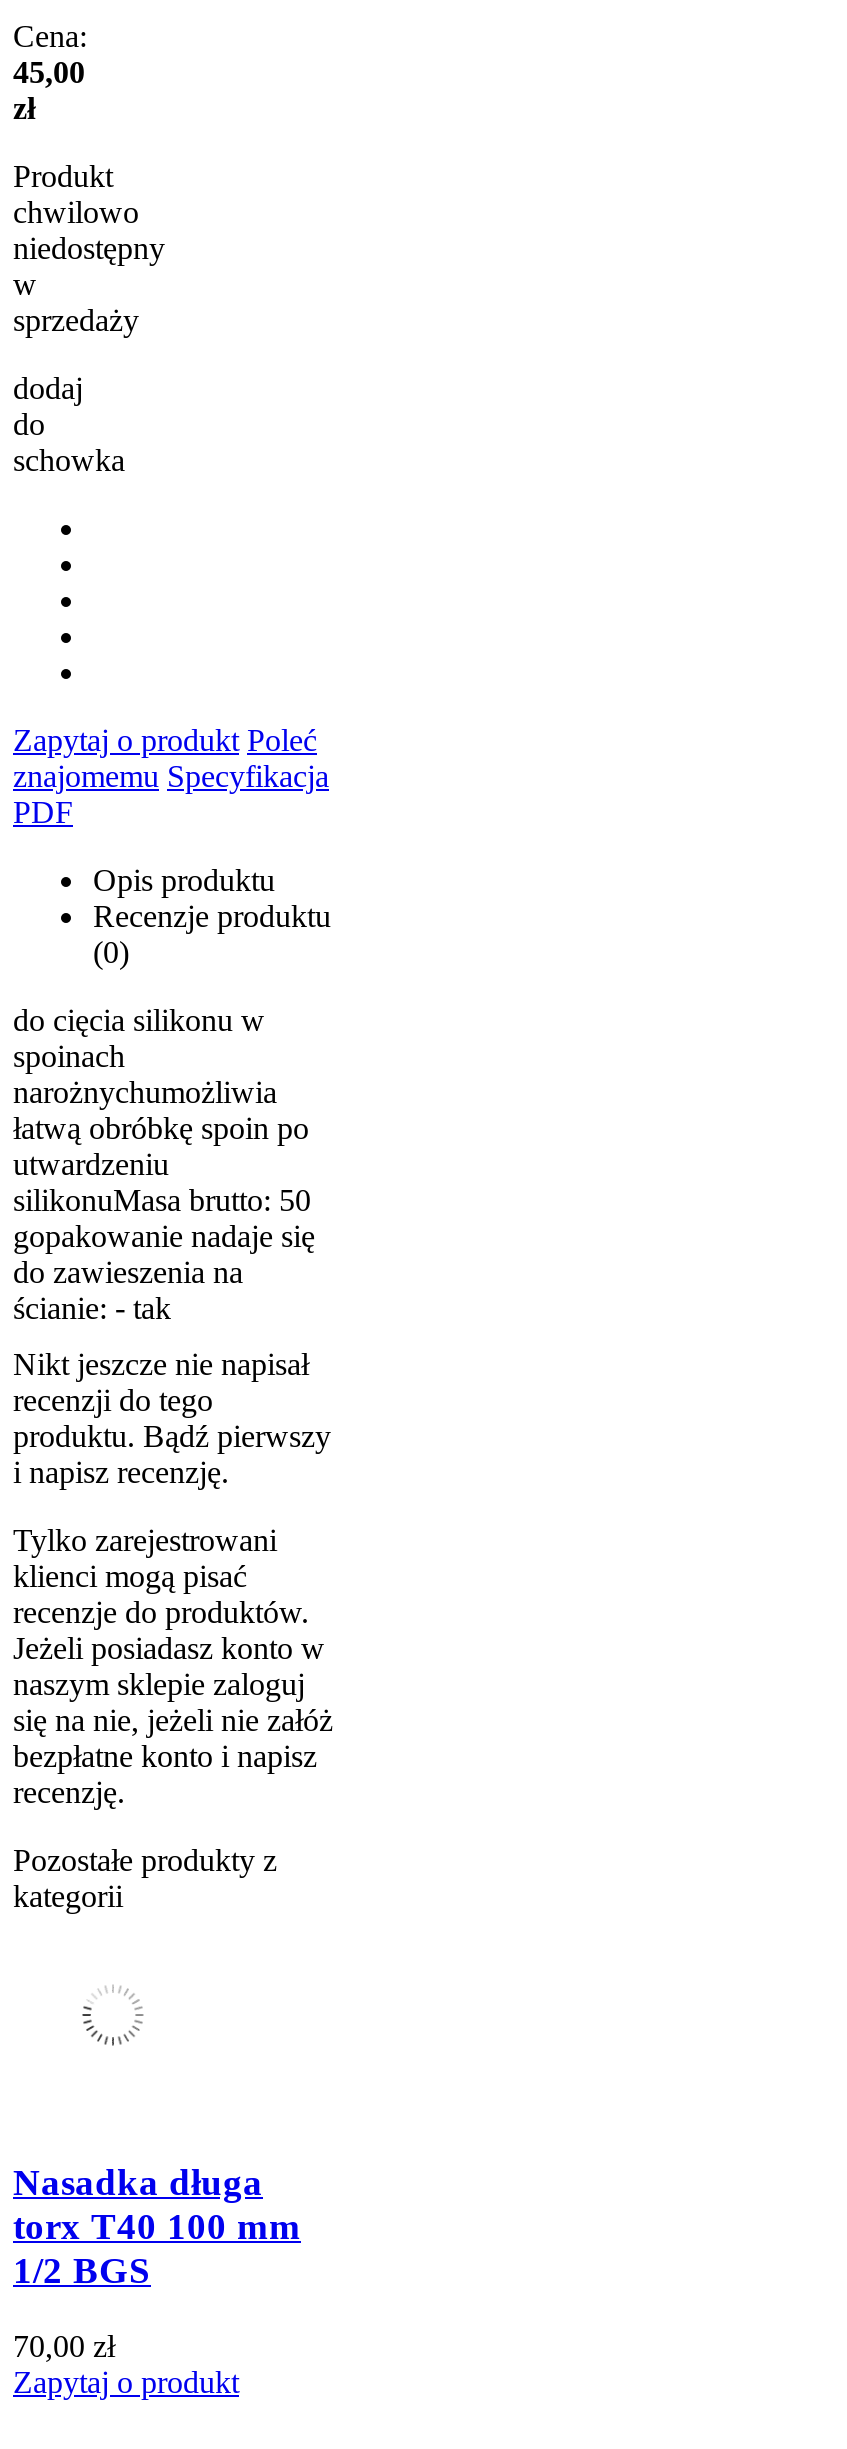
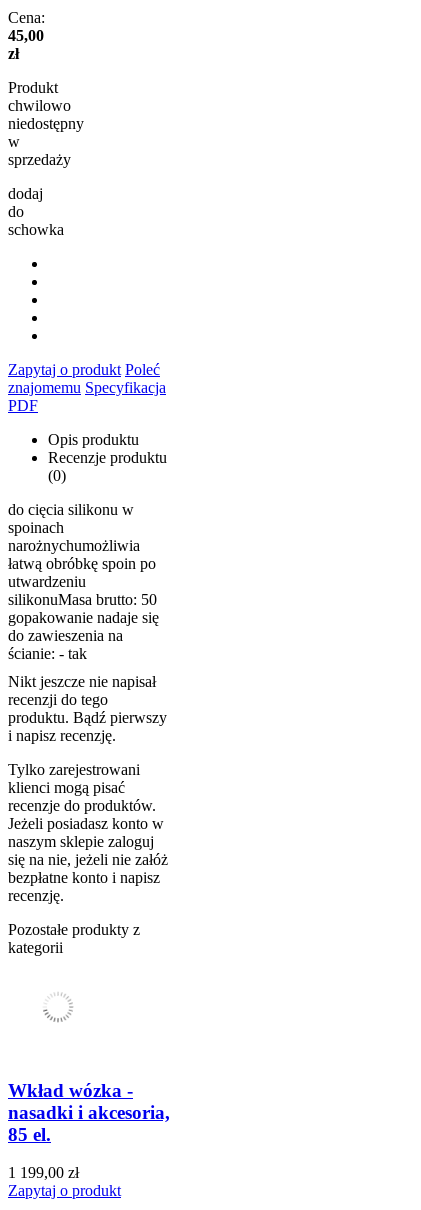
- Nasadka długa
- torx T40 100 mm
- 1/2 BGS
+ Wkład wózka -
+ nasadki i akcesoria,
+ 85 el.

- 70,00 zł
+ 1 199,00 zł
